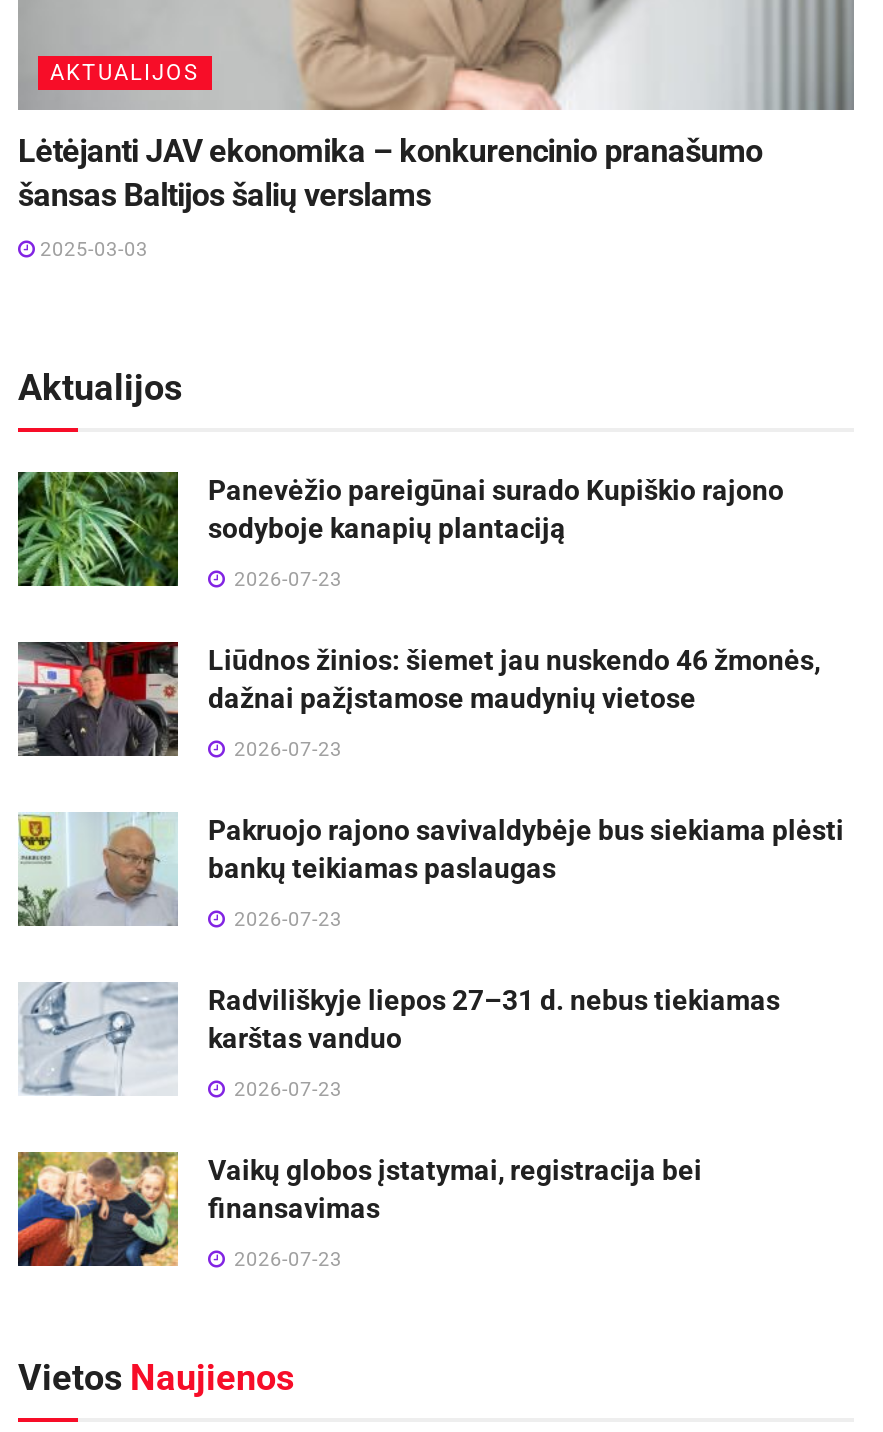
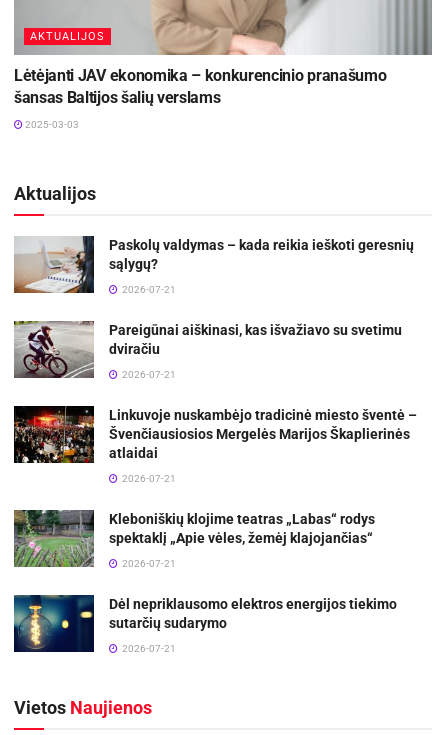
- [image]
- Panevėžio pareigūnai surado Kupiškio rajono
- sodyboje kanapių plantaciją
+ [image]
+ Paskolų valdymas – kada reikia ieškoti geresnių
+ sąlygų?

- 2026-07-23
+ 2026-07-21

- [image]
- Liūdnos žinios: šiemet jau nuskendo 46 žmonės,
- dažnai pažįstamose maudynių vietose
+ [image]
+ Pareigūnai aiškinasi, kas išvažiavo su svetimu
+ dviračiu

- 2026-07-23
+ 2026-07-21

- [image]
- Pakruojo rajono savivaldybėje bus siekiama plėsti
- bankų teikiamas paslaugas
+ [image]
+ Linkuvoje nuskambėjo tradicinė miesto šventė –
+ Švenčiausiosios Mergelės Marijos Škaplierinės
+ atlaidai

- 2026-07-23
+ 2026-07-21

- [image]
- Radviliškyje liepos 27–31 d. nebus tiekiamas
- karštas vanduo
+ [image]
+ Kleboniškių klojime teatras „Labas“ rodys
+ spektaklį „Apie vėles, žemėj klajojančias“

- 2026-07-23
+ 2026-07-21

- [image]
- Vaikų globos įstatymai, registracija bei
- finansavimas
+ [image]
+ Dėl nepriklausomo elektros energijos tiekimo
+ sutarčių sudarymo

- 2026-07-23
+ 2026-07-21
